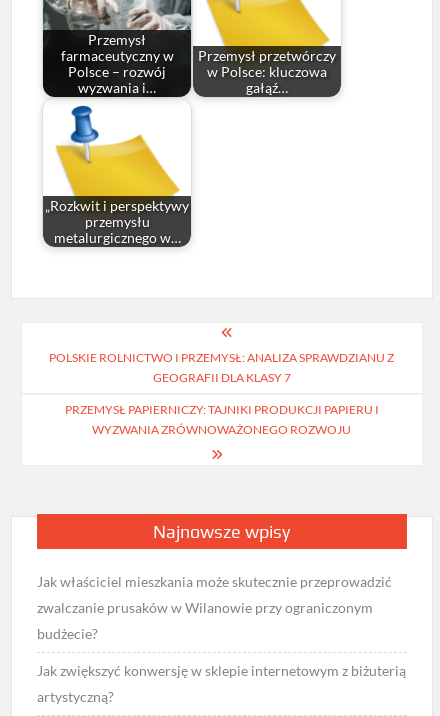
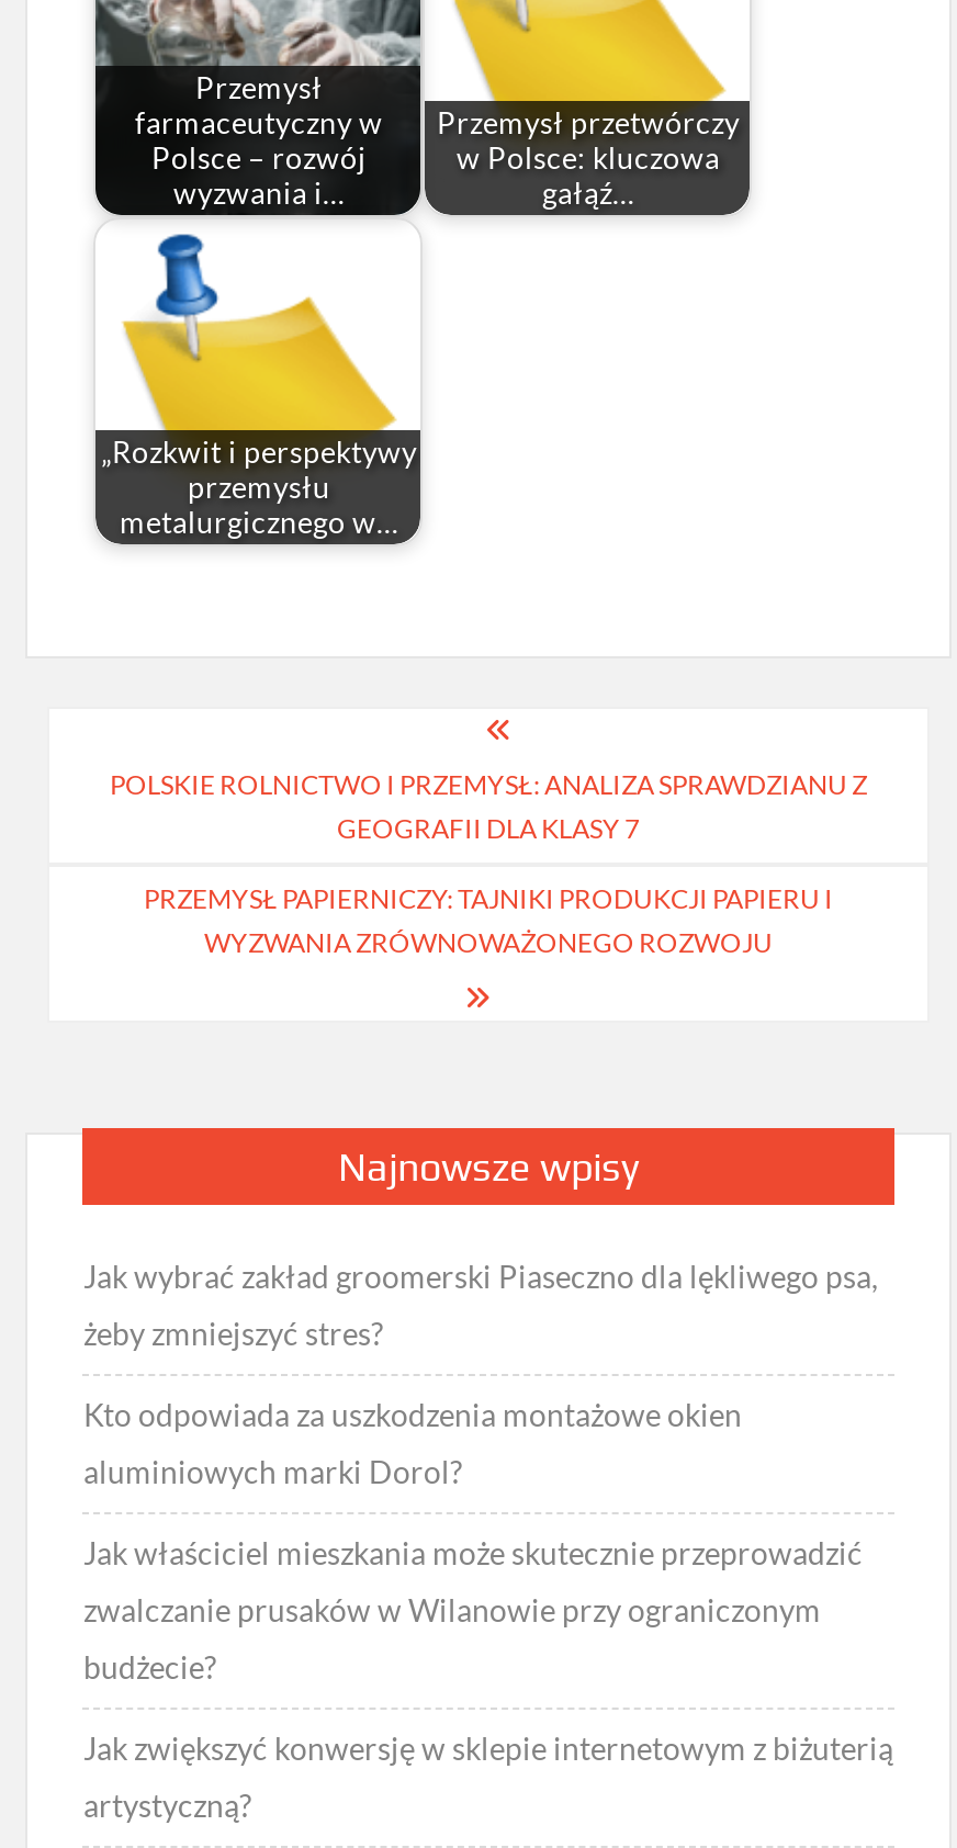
+ Jak wybrać zakład groomerski Piaseczno dla lękliwego psa,
+ żeby zmniejszyć stres?
+ Kto odpowiada za uszkodzenia montażowe okien
+ aluminiowych marki Dorol?
